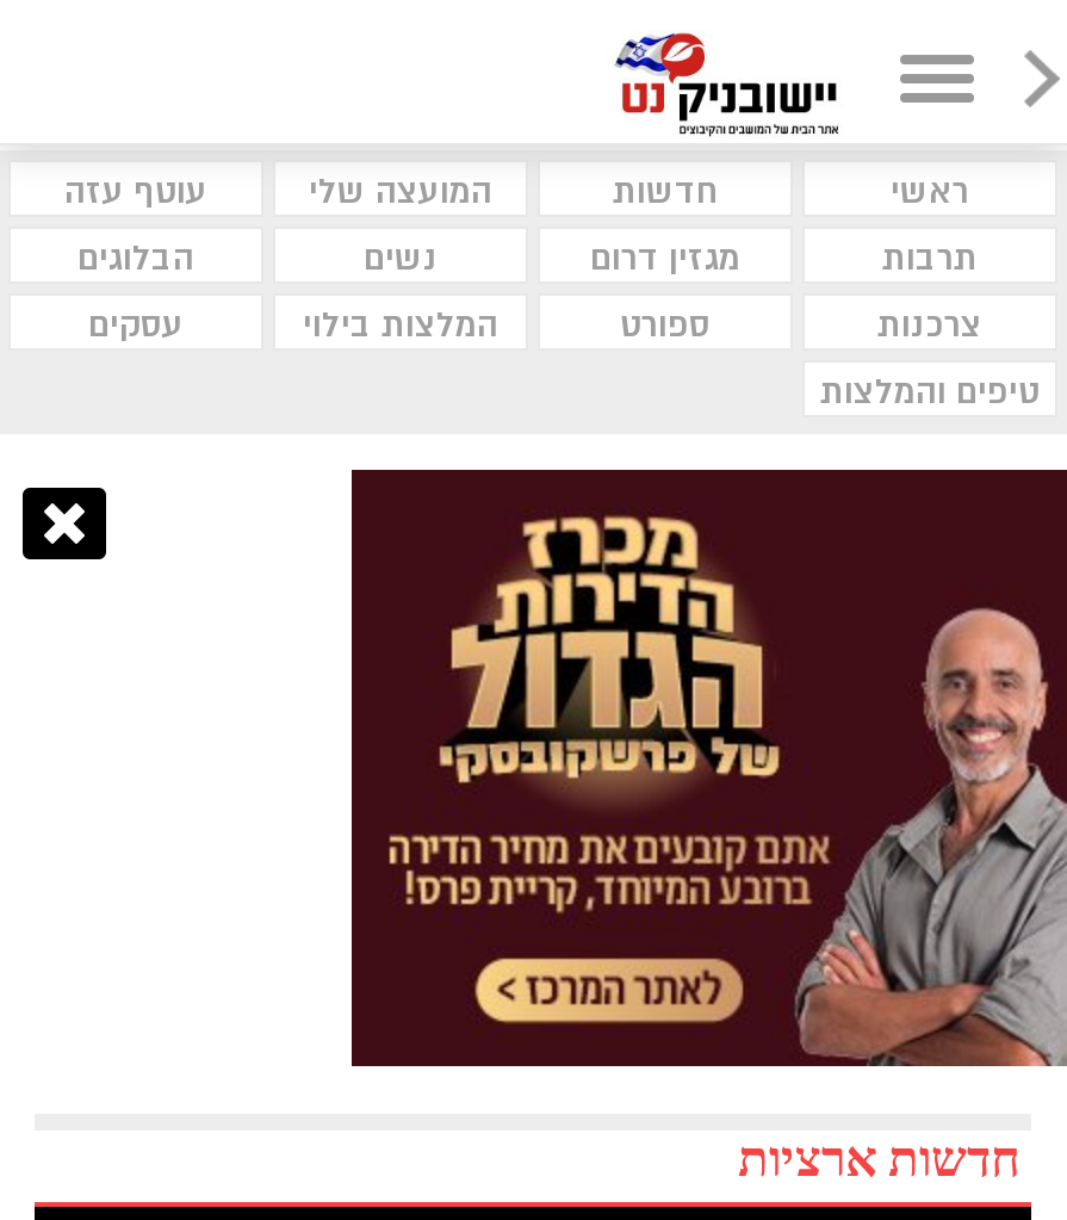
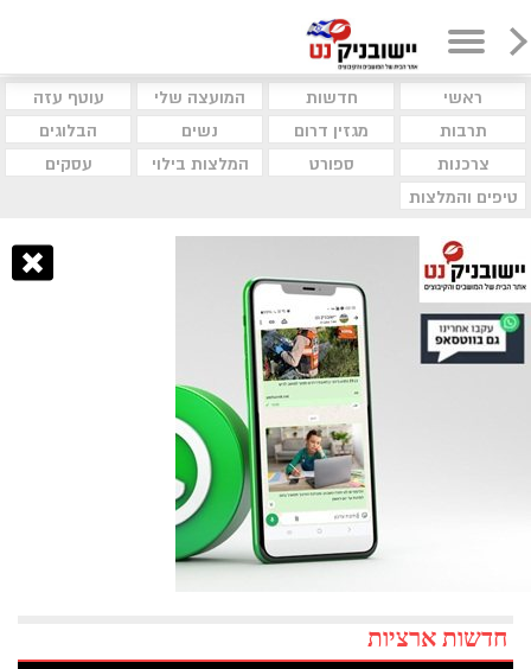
- [image]
+ [image]
